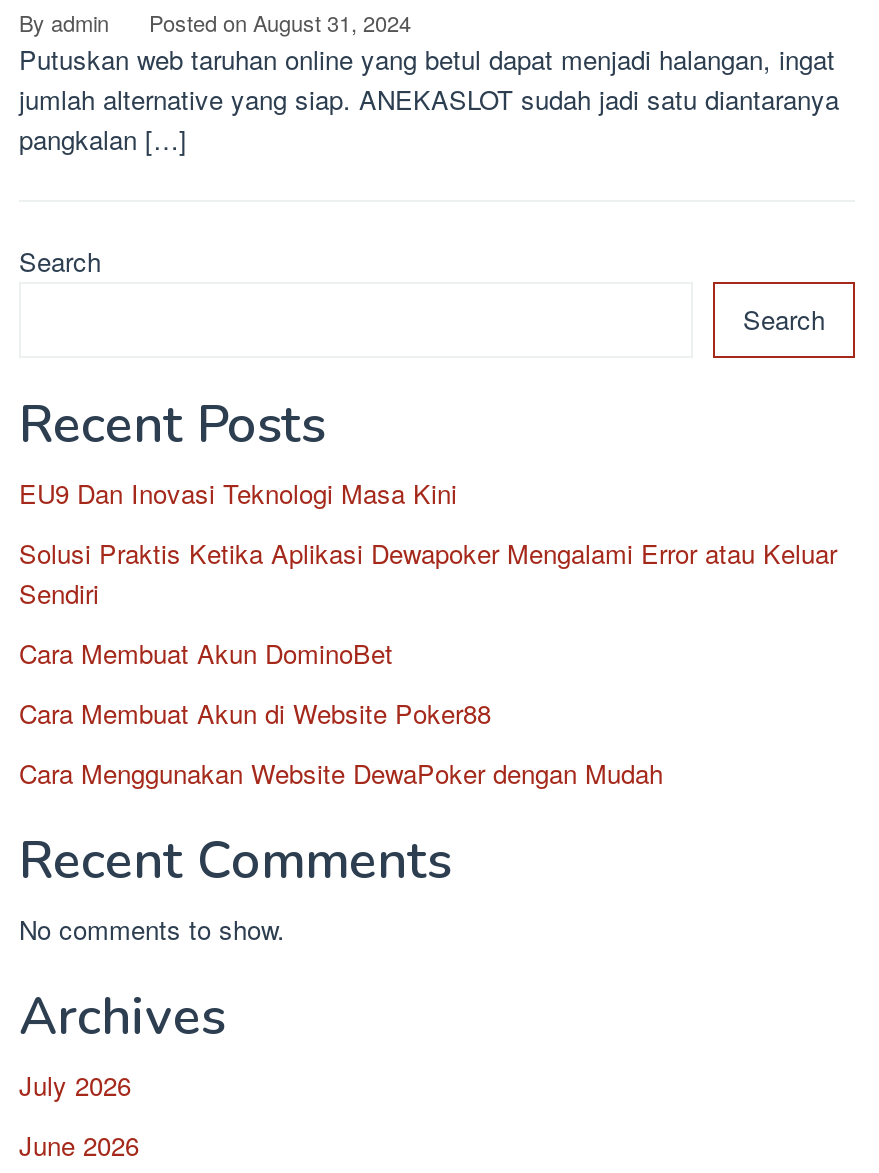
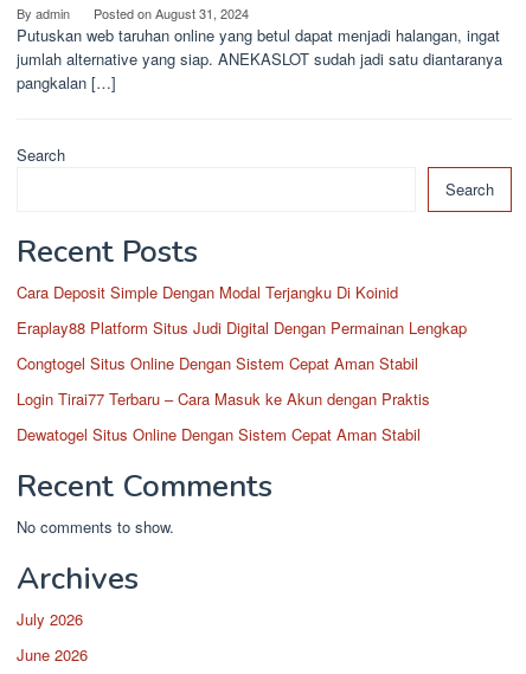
- EU9 Dan Inovasi Teknologi Masa Kini
+ Cara Deposit Simple Dengan Modal Terjangku Di Koinid

- Solusi Praktis Ketika Aplikasi Dewapoker Mengalami Error atau Keluar
- Sendiri
+ Eraplay88 Platform Situs Judi Digital Dengan Permainan Lengkap

- Cara Membuat Akun DominoBet
+ Congtogel Situs Online Dengan Sistem Cepat Aman Stabil

- Cara Membuat Akun di Website Poker88
+ Login Tirai77 Terbaru – Cara Masuk ke Akun dengan Praktis

- Cara Menggunakan Website DewaPoker dengan Mudah
+ Dewatogel Situs Online Dengan Sistem Cepat Aman Stabil
